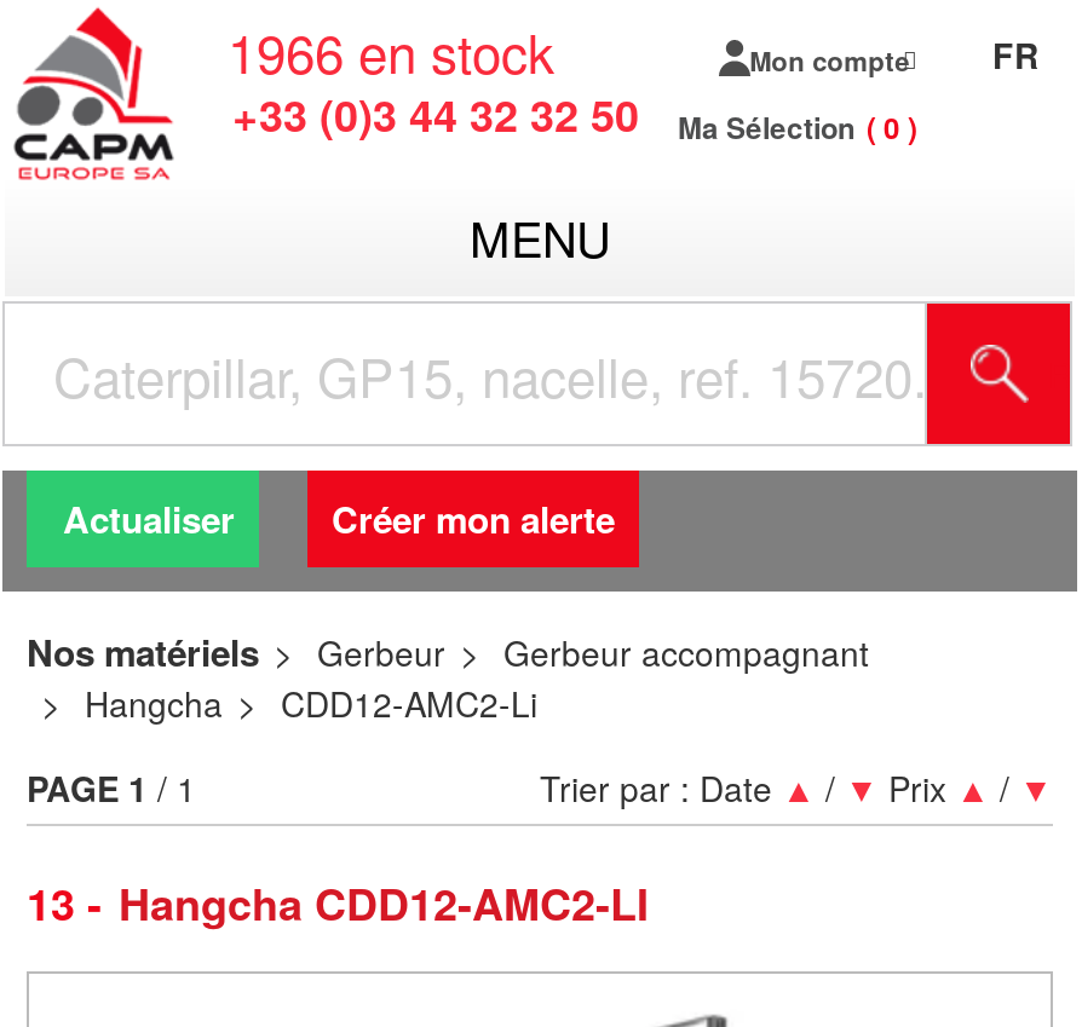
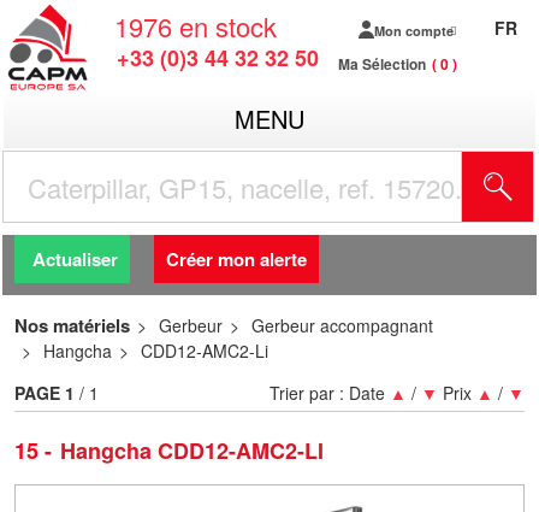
- 1966 en stock
+ 1976 en stock

- 13 Hangcha CDD12-AMC2-LI
+ 15 Hangcha CDD12-AMC2-LI
